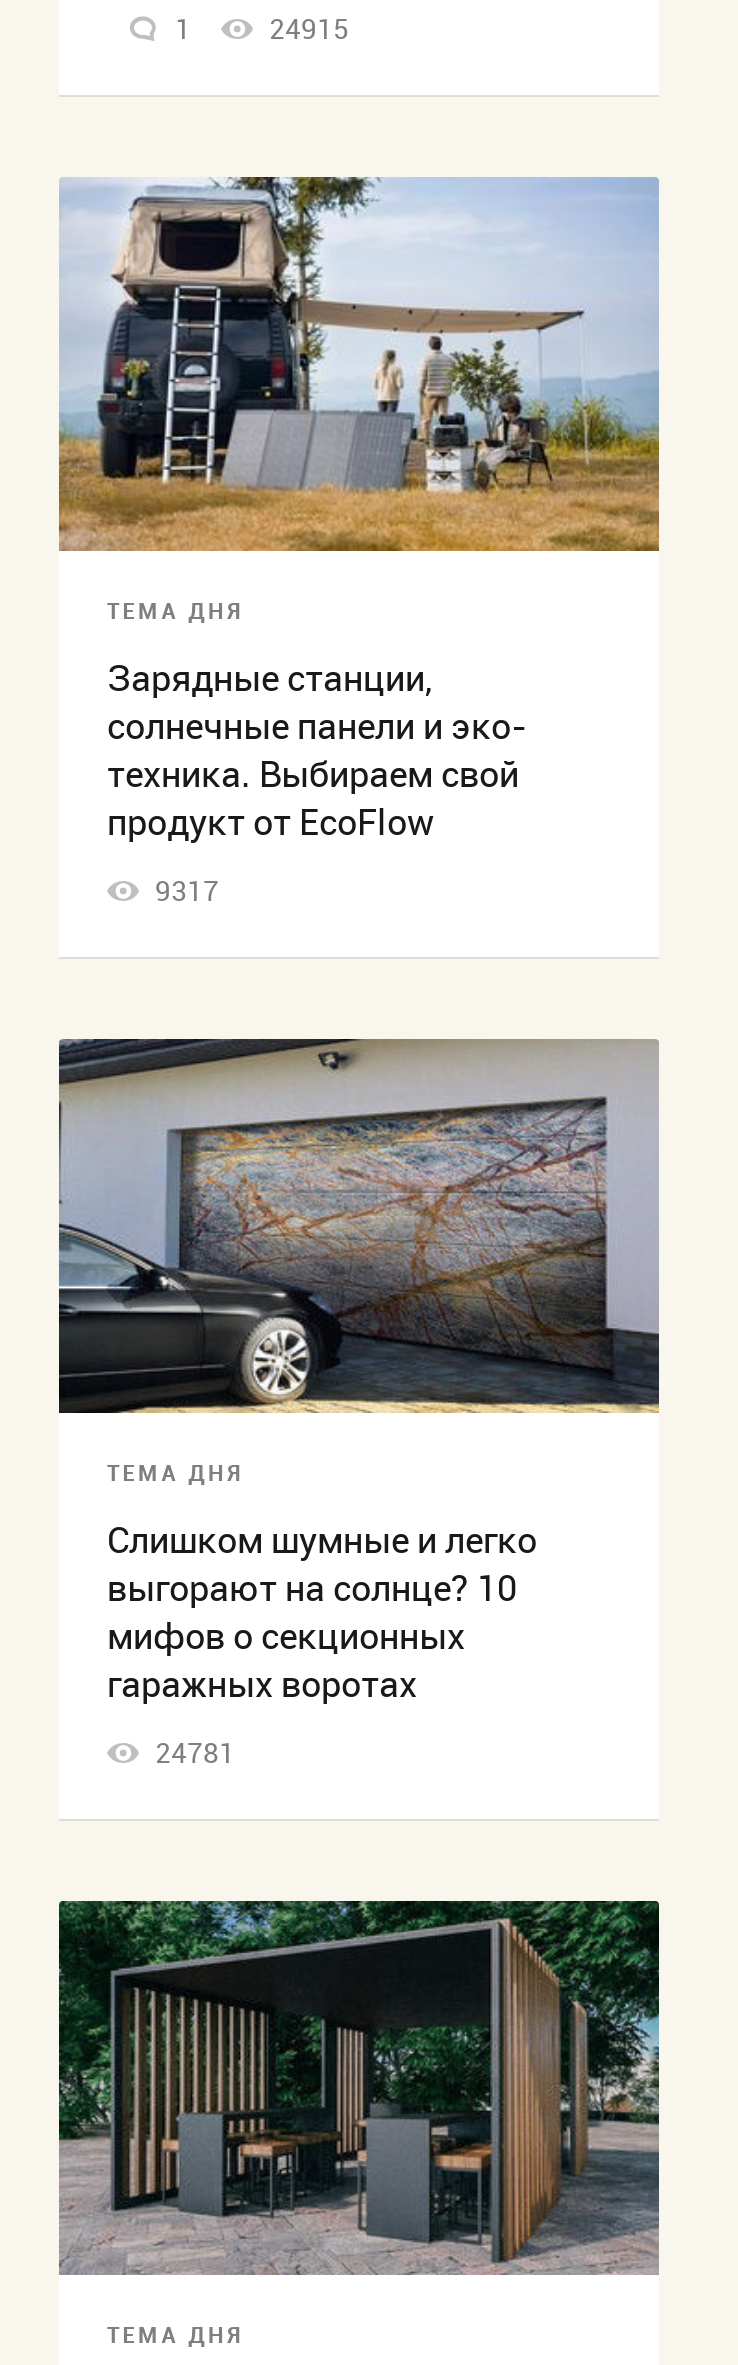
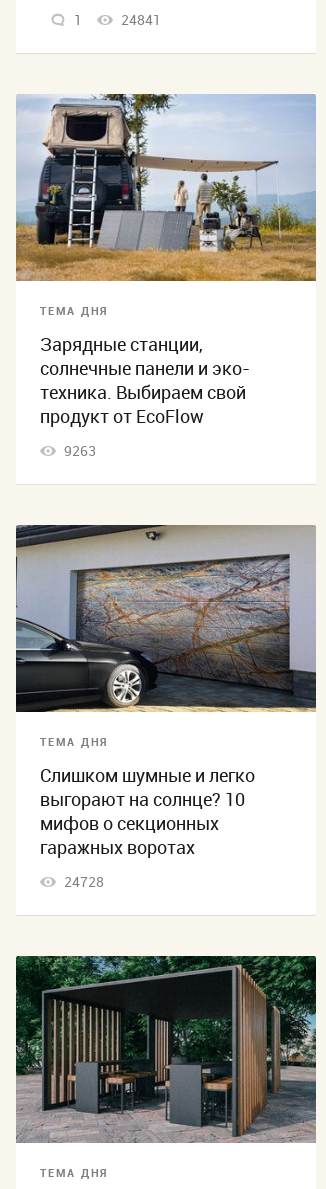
- 24915
+ 24841

- 9317
+ 9263

- 24781
+ 24728
